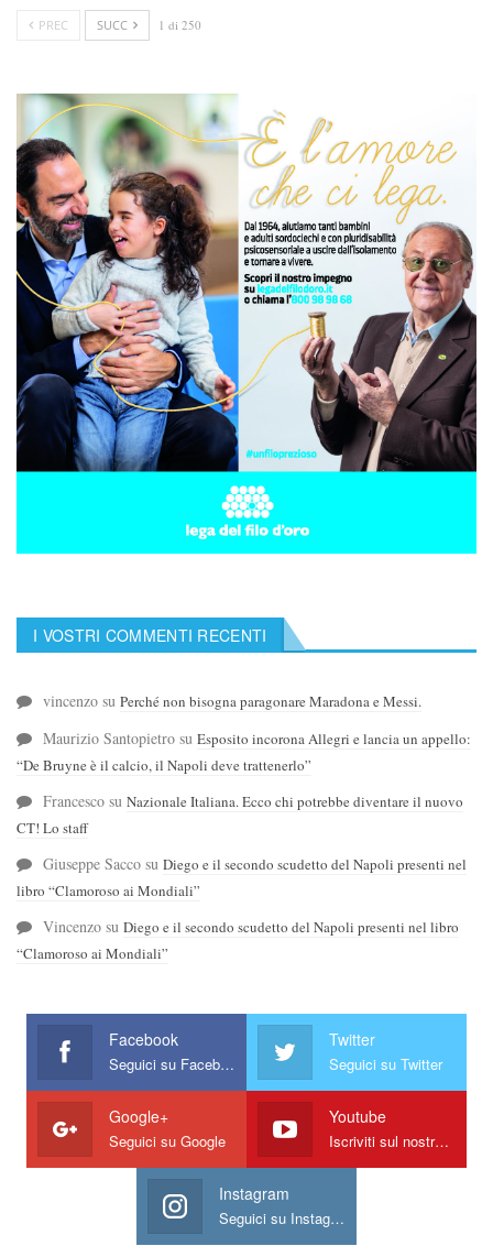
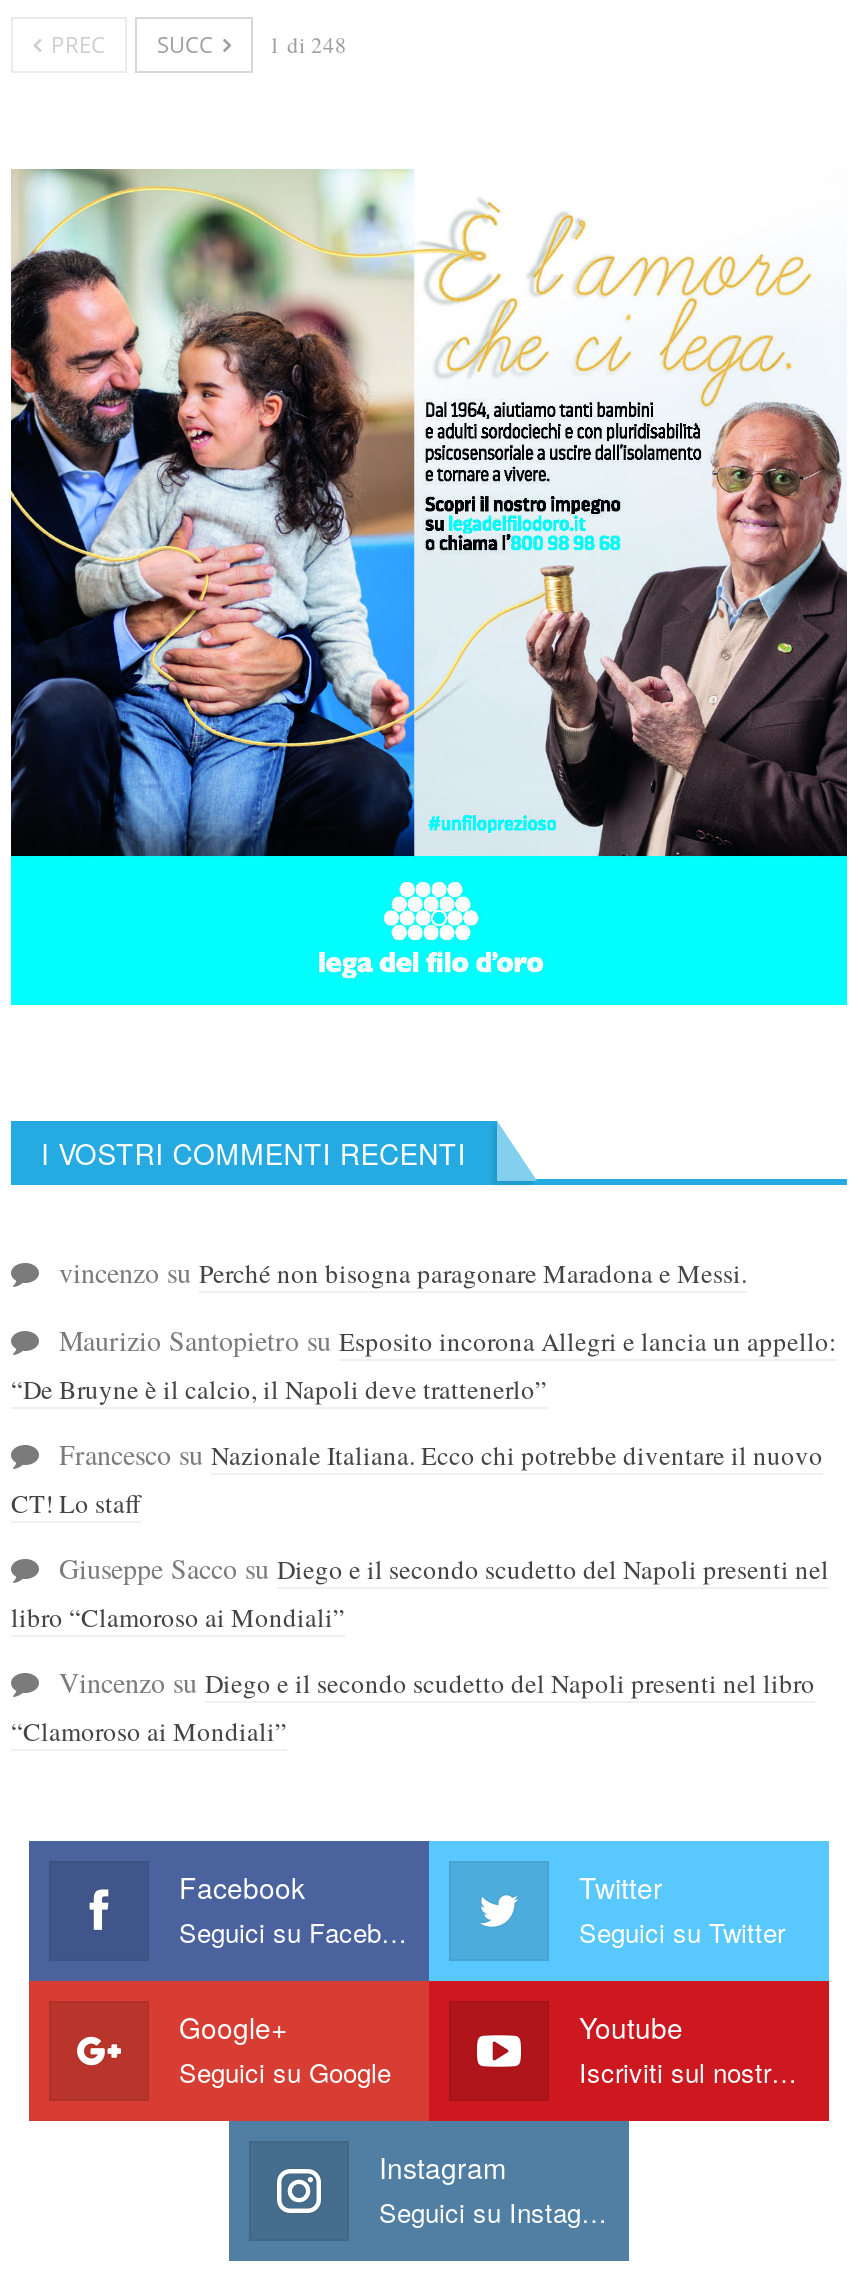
- PREC SUCC 1 di 250
+ PREC SUCC 1 di 248
